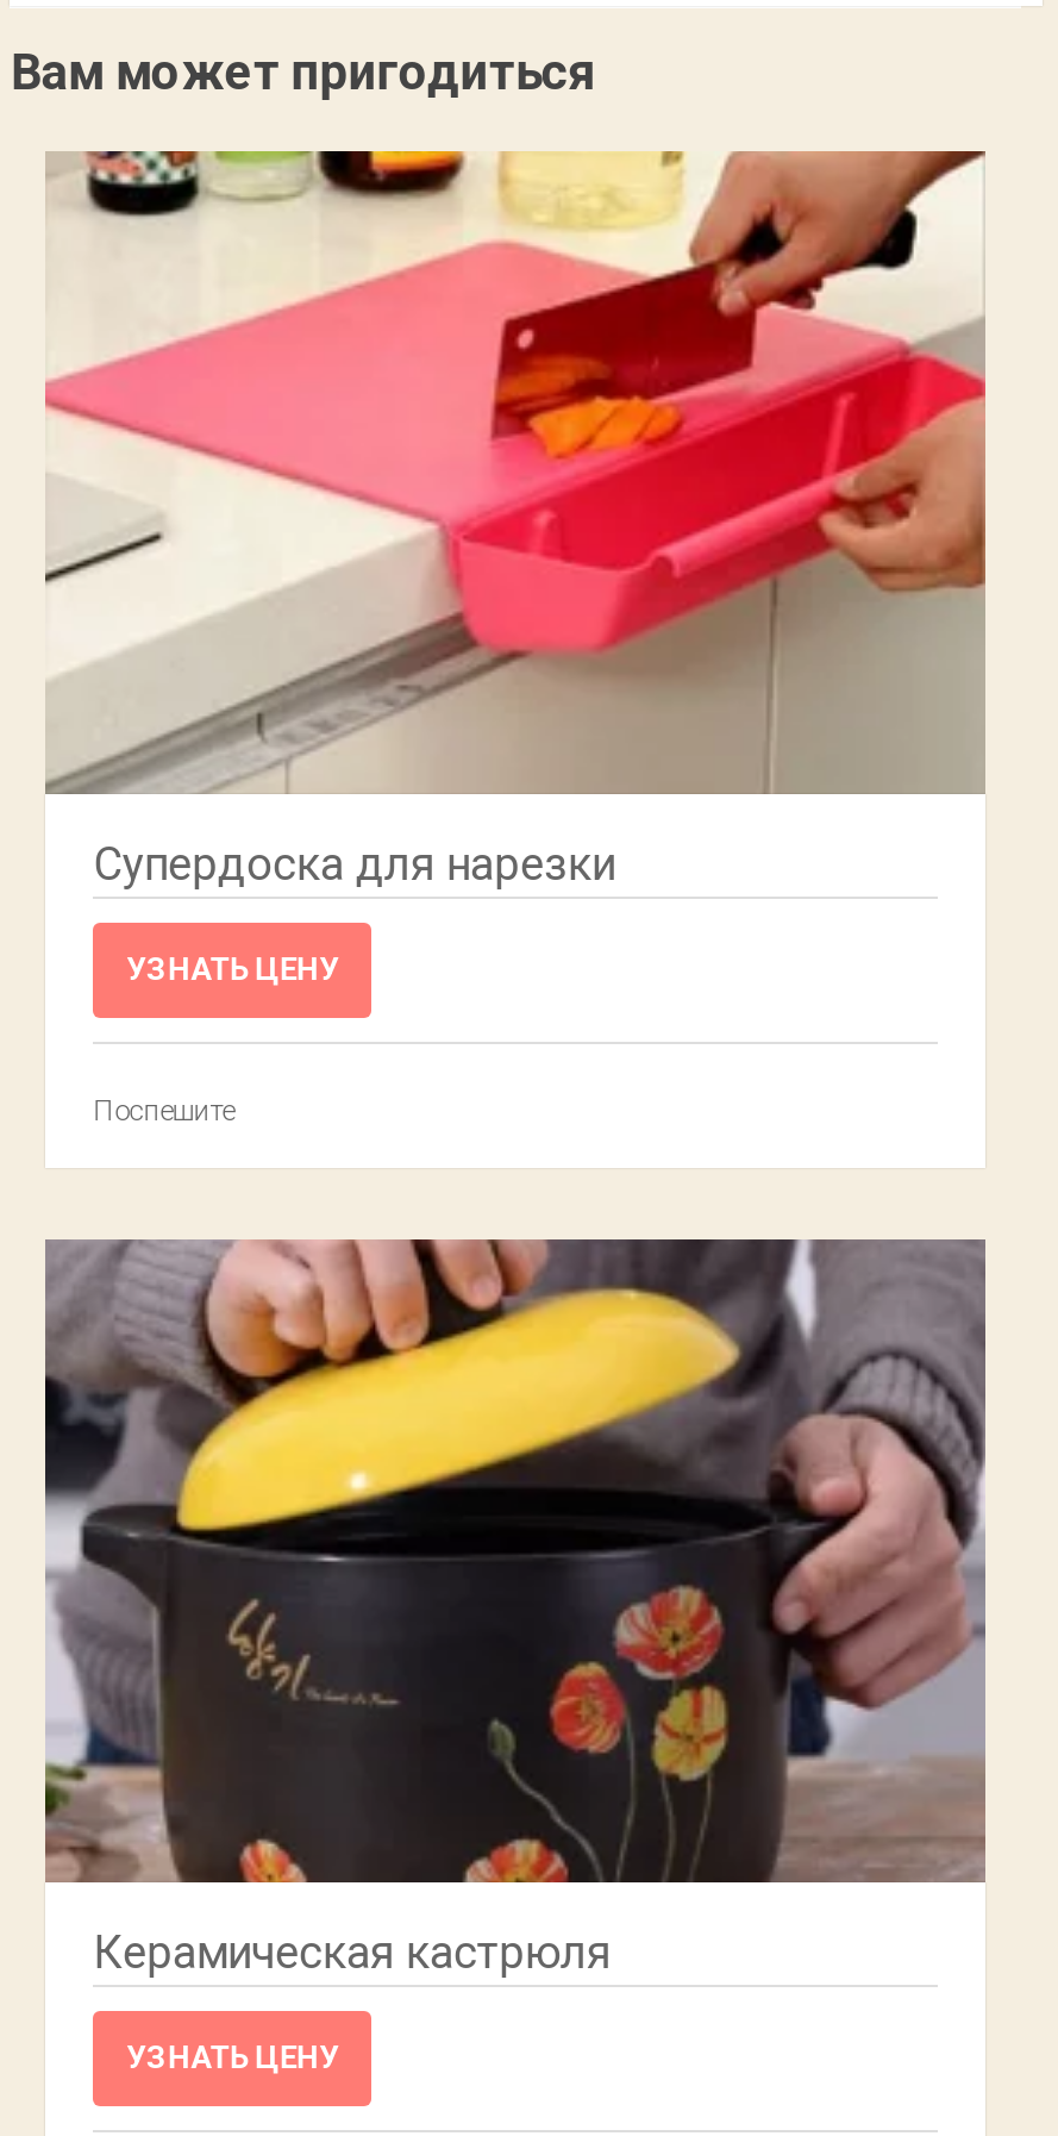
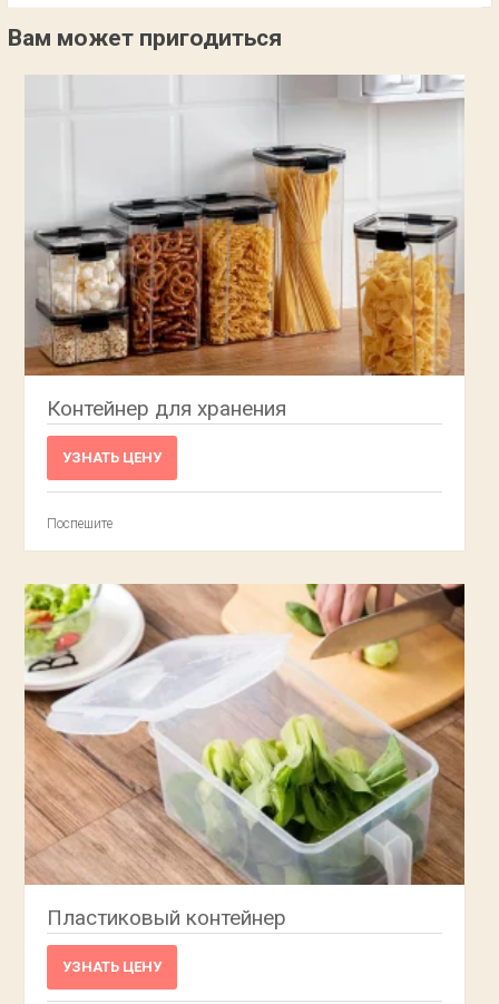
- [image]
- Супердоска для нарезки
+ [image]
+ Контейнер для хранения

- [image]
- Керамическая кастрюля
+ [image]
+ Пластиковый контейнер
